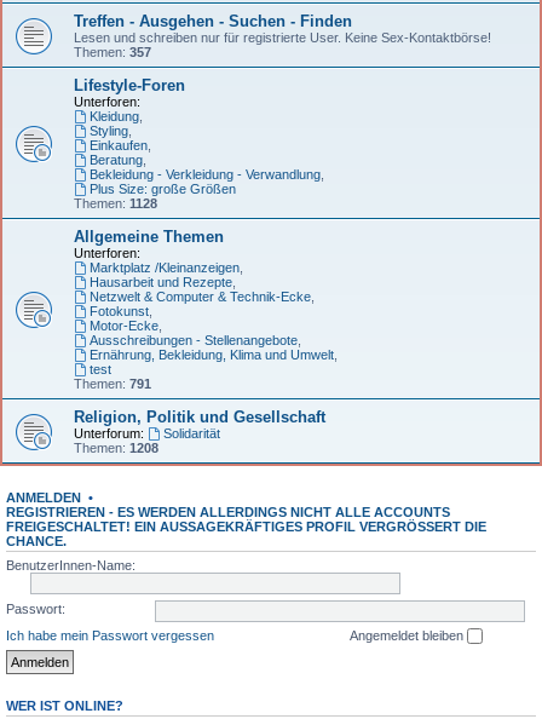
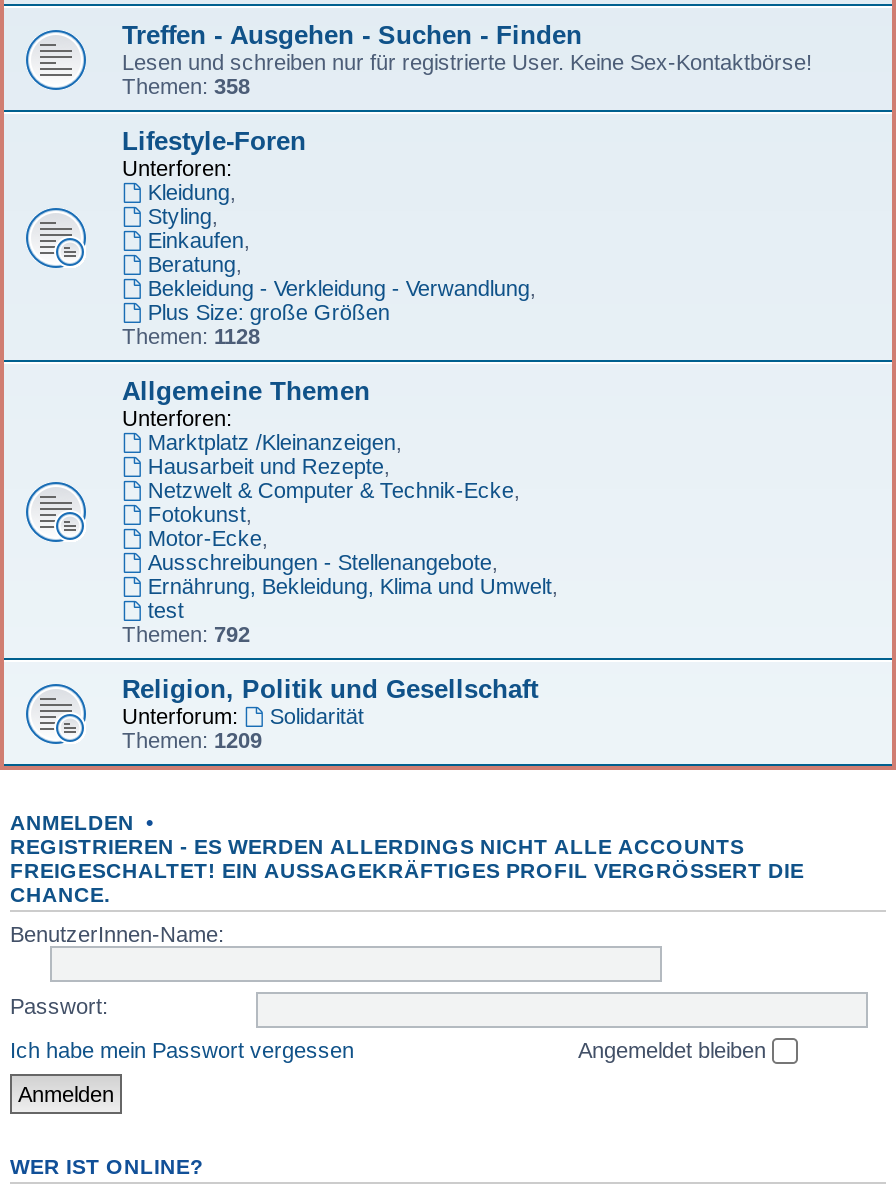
- Themen: 357
+ Themen: 358

- Themen: 791
+ Themen: 792

- Themen: 1208
+ Themen: 1209
